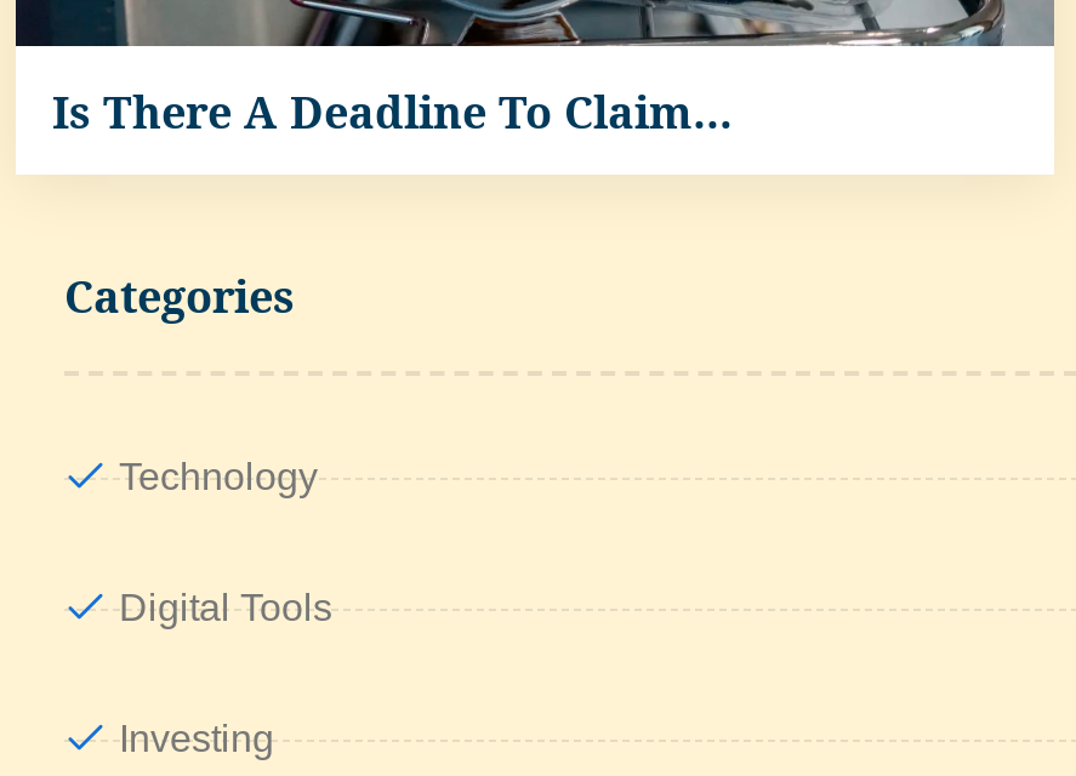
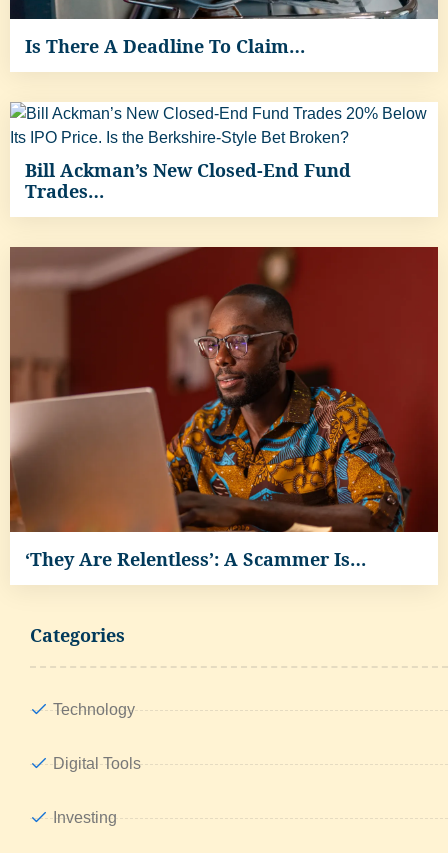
+ [image]
+ ‘They Are Relentless’: A Scammer Is…

+ [image]
+ Bill Ackman’s New Closed-End Fund
+ Trades…
